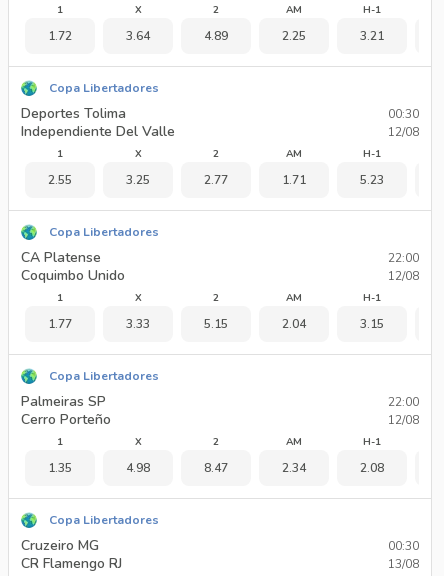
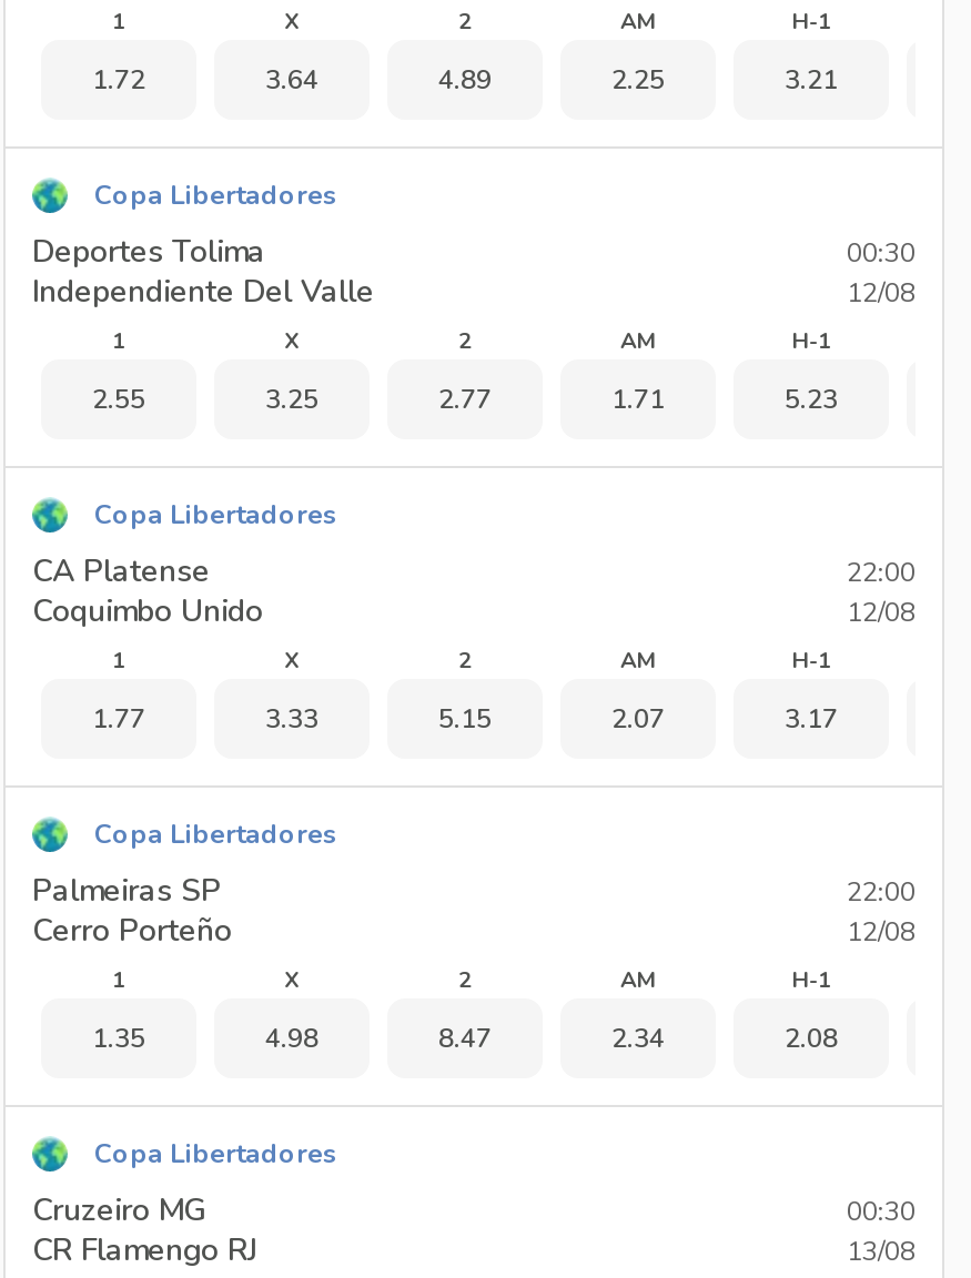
- 2.04
+ 2.07

- 3.15
+ 3.17
